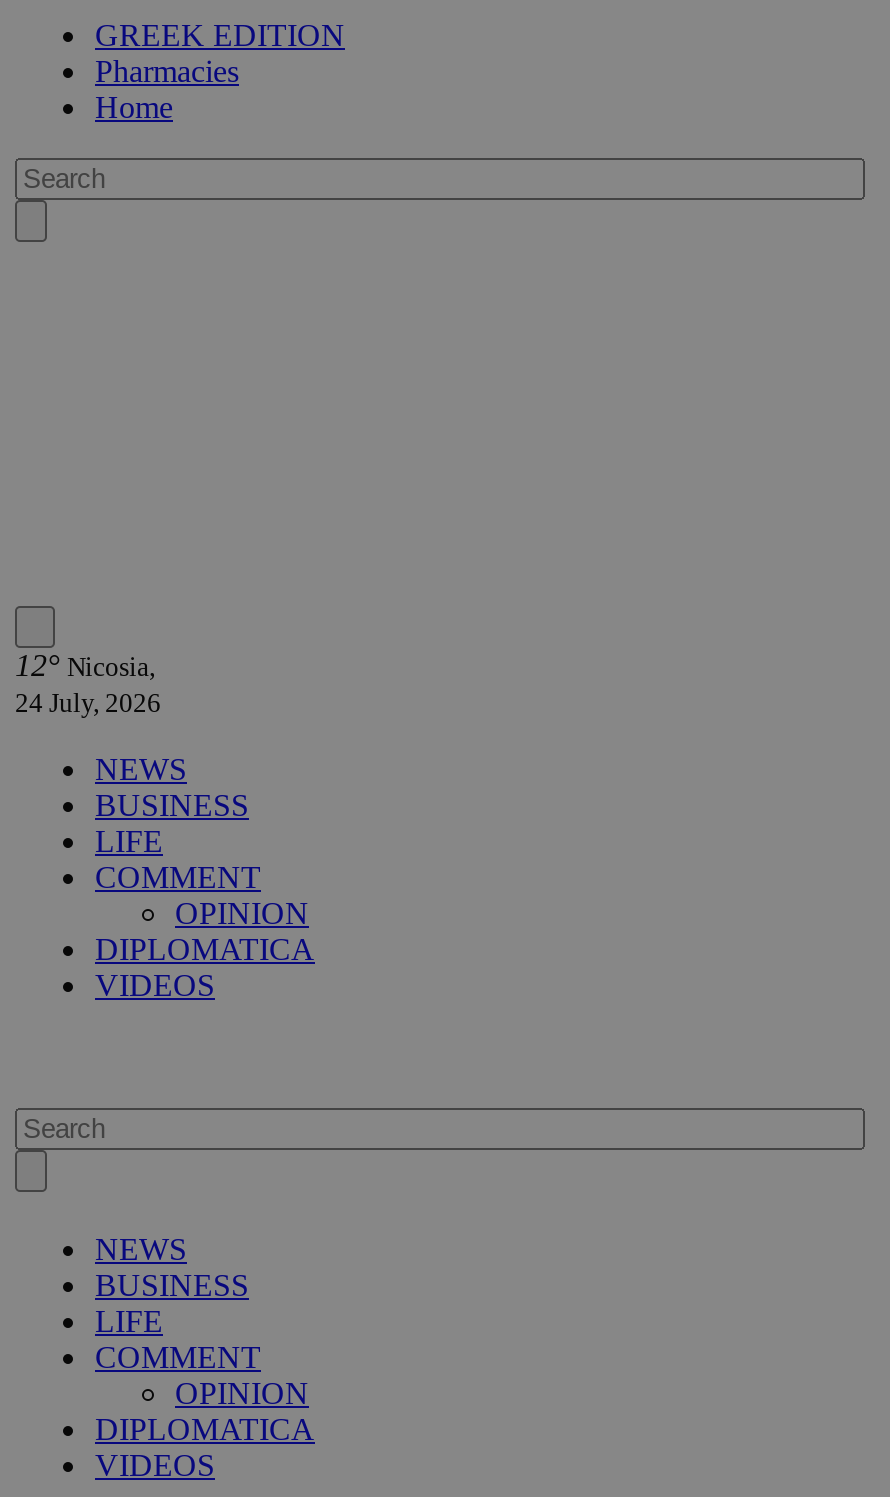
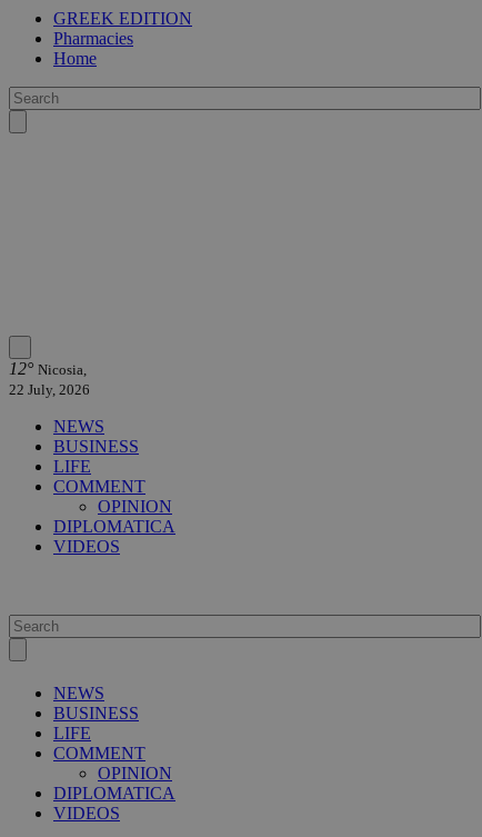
- 24 July, 2026
+ 22 July, 2026
